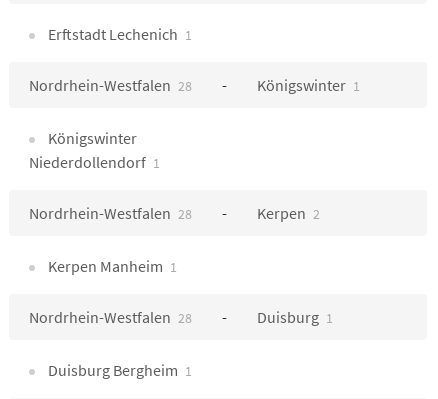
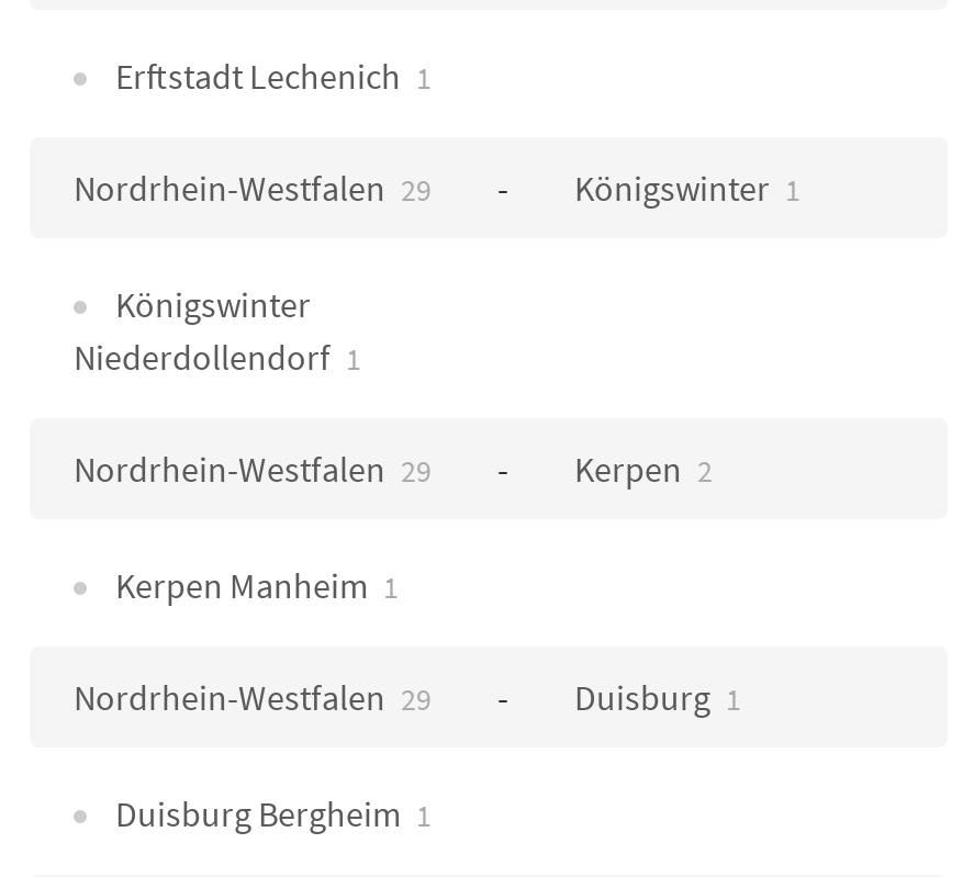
- Nordrhein-Westfalen 28
+ Nordrhein-Westfalen 29

- Nordrhein-Westfalen 28
+ Nordrhein-Westfalen 29

- Nordrhein-Westfalen 28
+ Nordrhein-Westfalen 29
